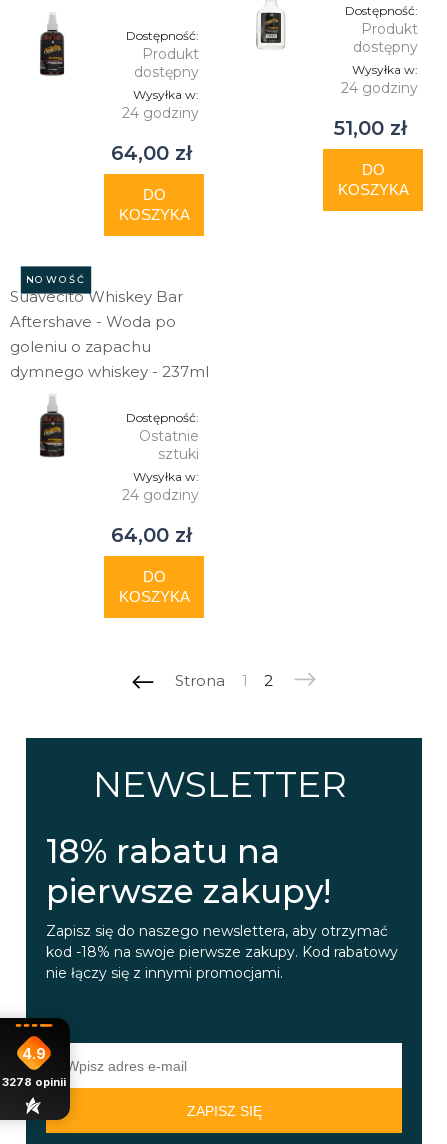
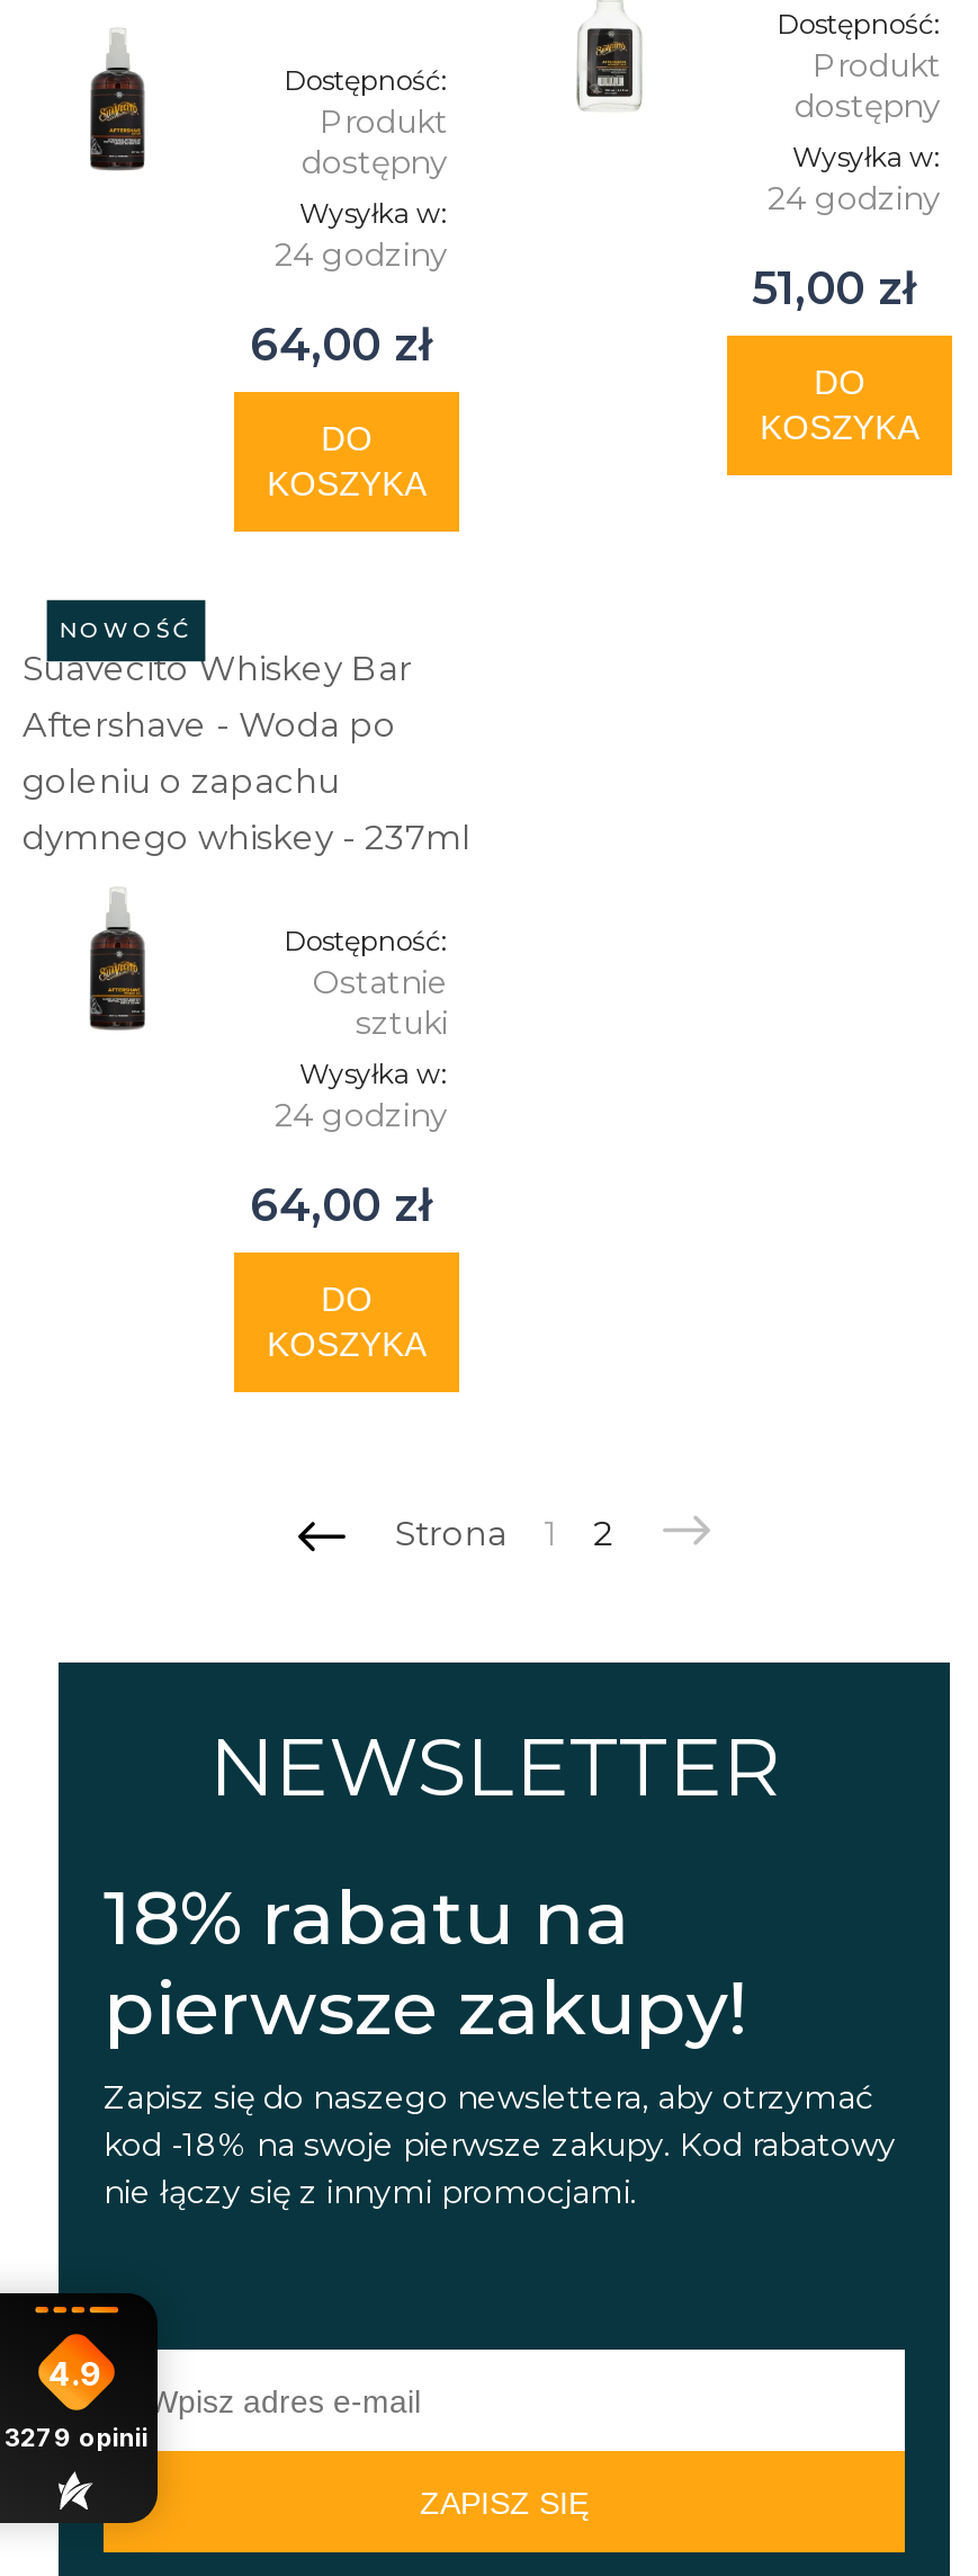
- 3278 opinii
+ 3279 opinii
